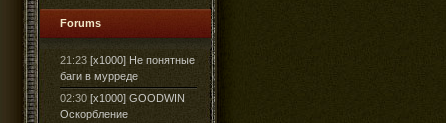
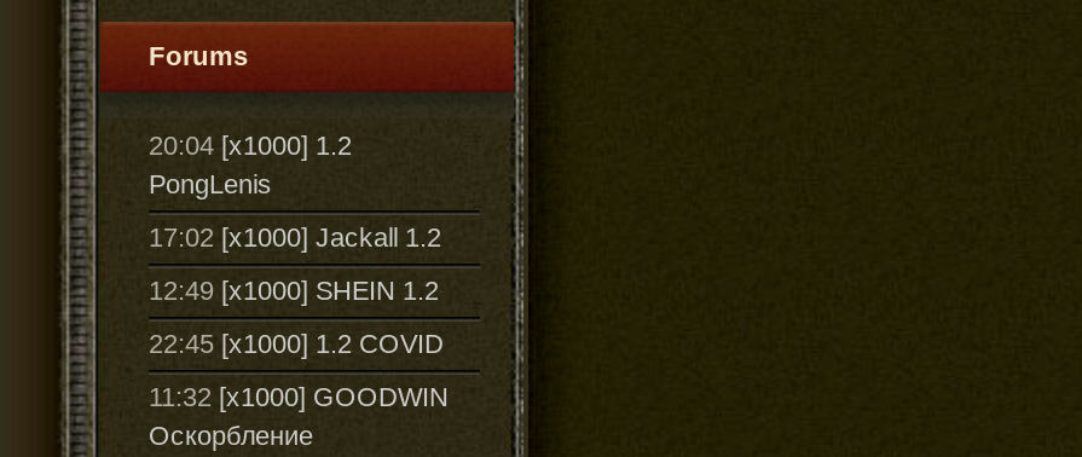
- 21:23 [x1000] Не понятные
- баги в мурреде
- 02:30 [x1000] GOODWIN
+ 20:04 [x1000] 1.2
+ PongLenis
+ 17:02 [x1000] Jackall 1.2
+ 12:49 [x1000] SHEIN 1.2
+ 22:45 [x1000] 1.2 COVID
+ 11:32 [x1000] GOODWIN
